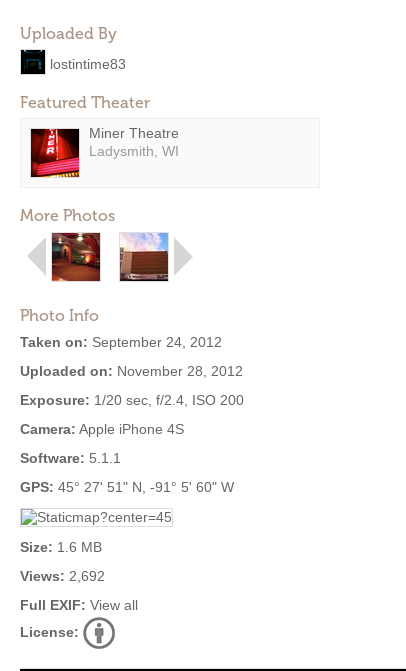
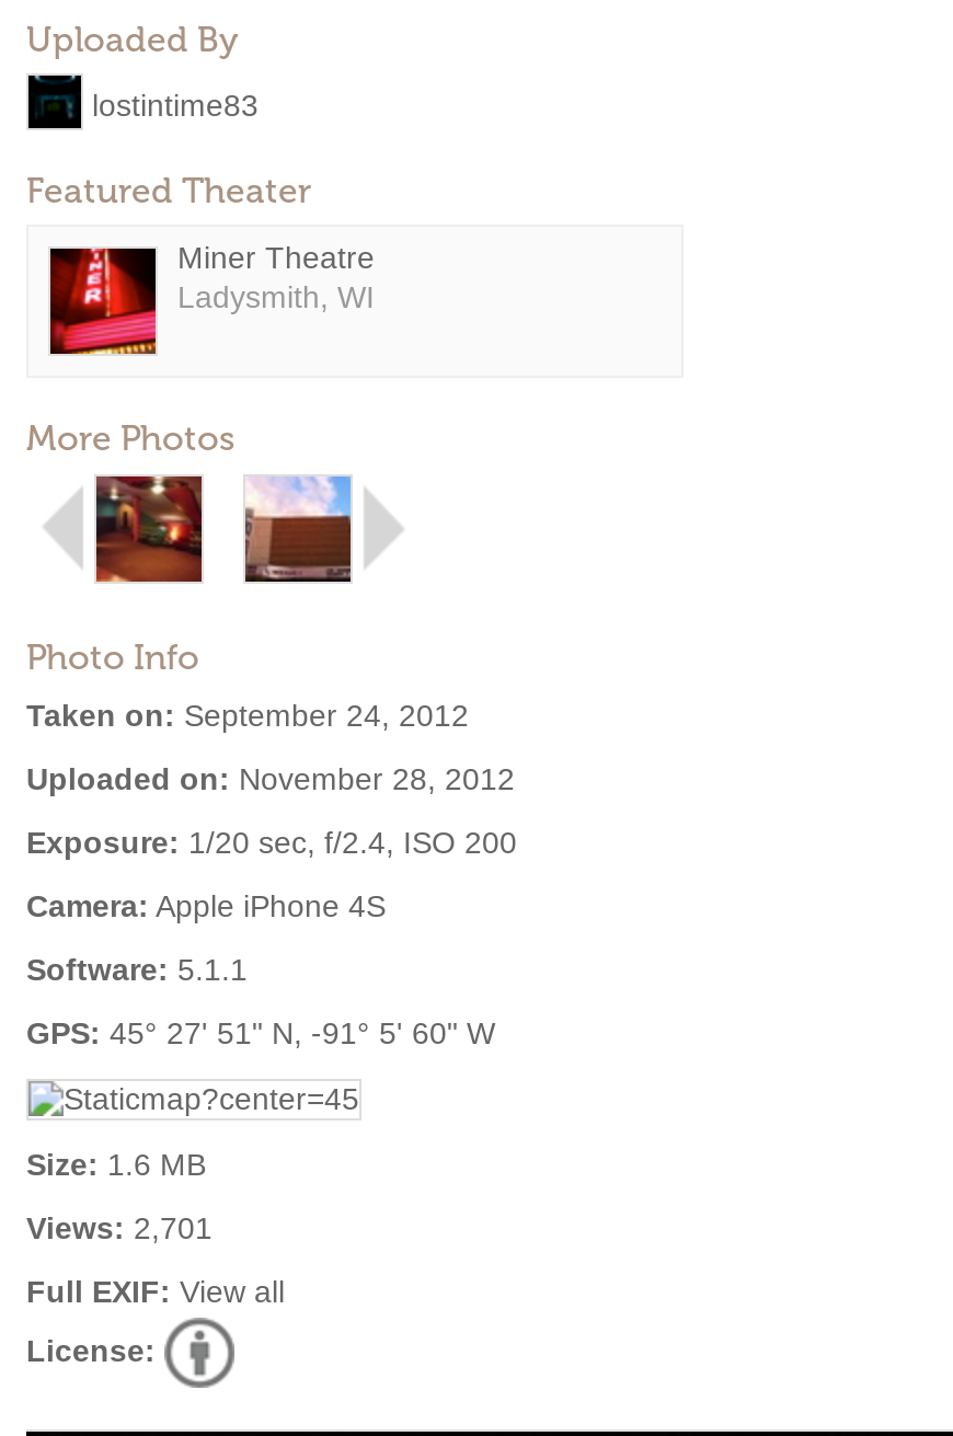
- Views: 2,692
+ Views: 2,701
